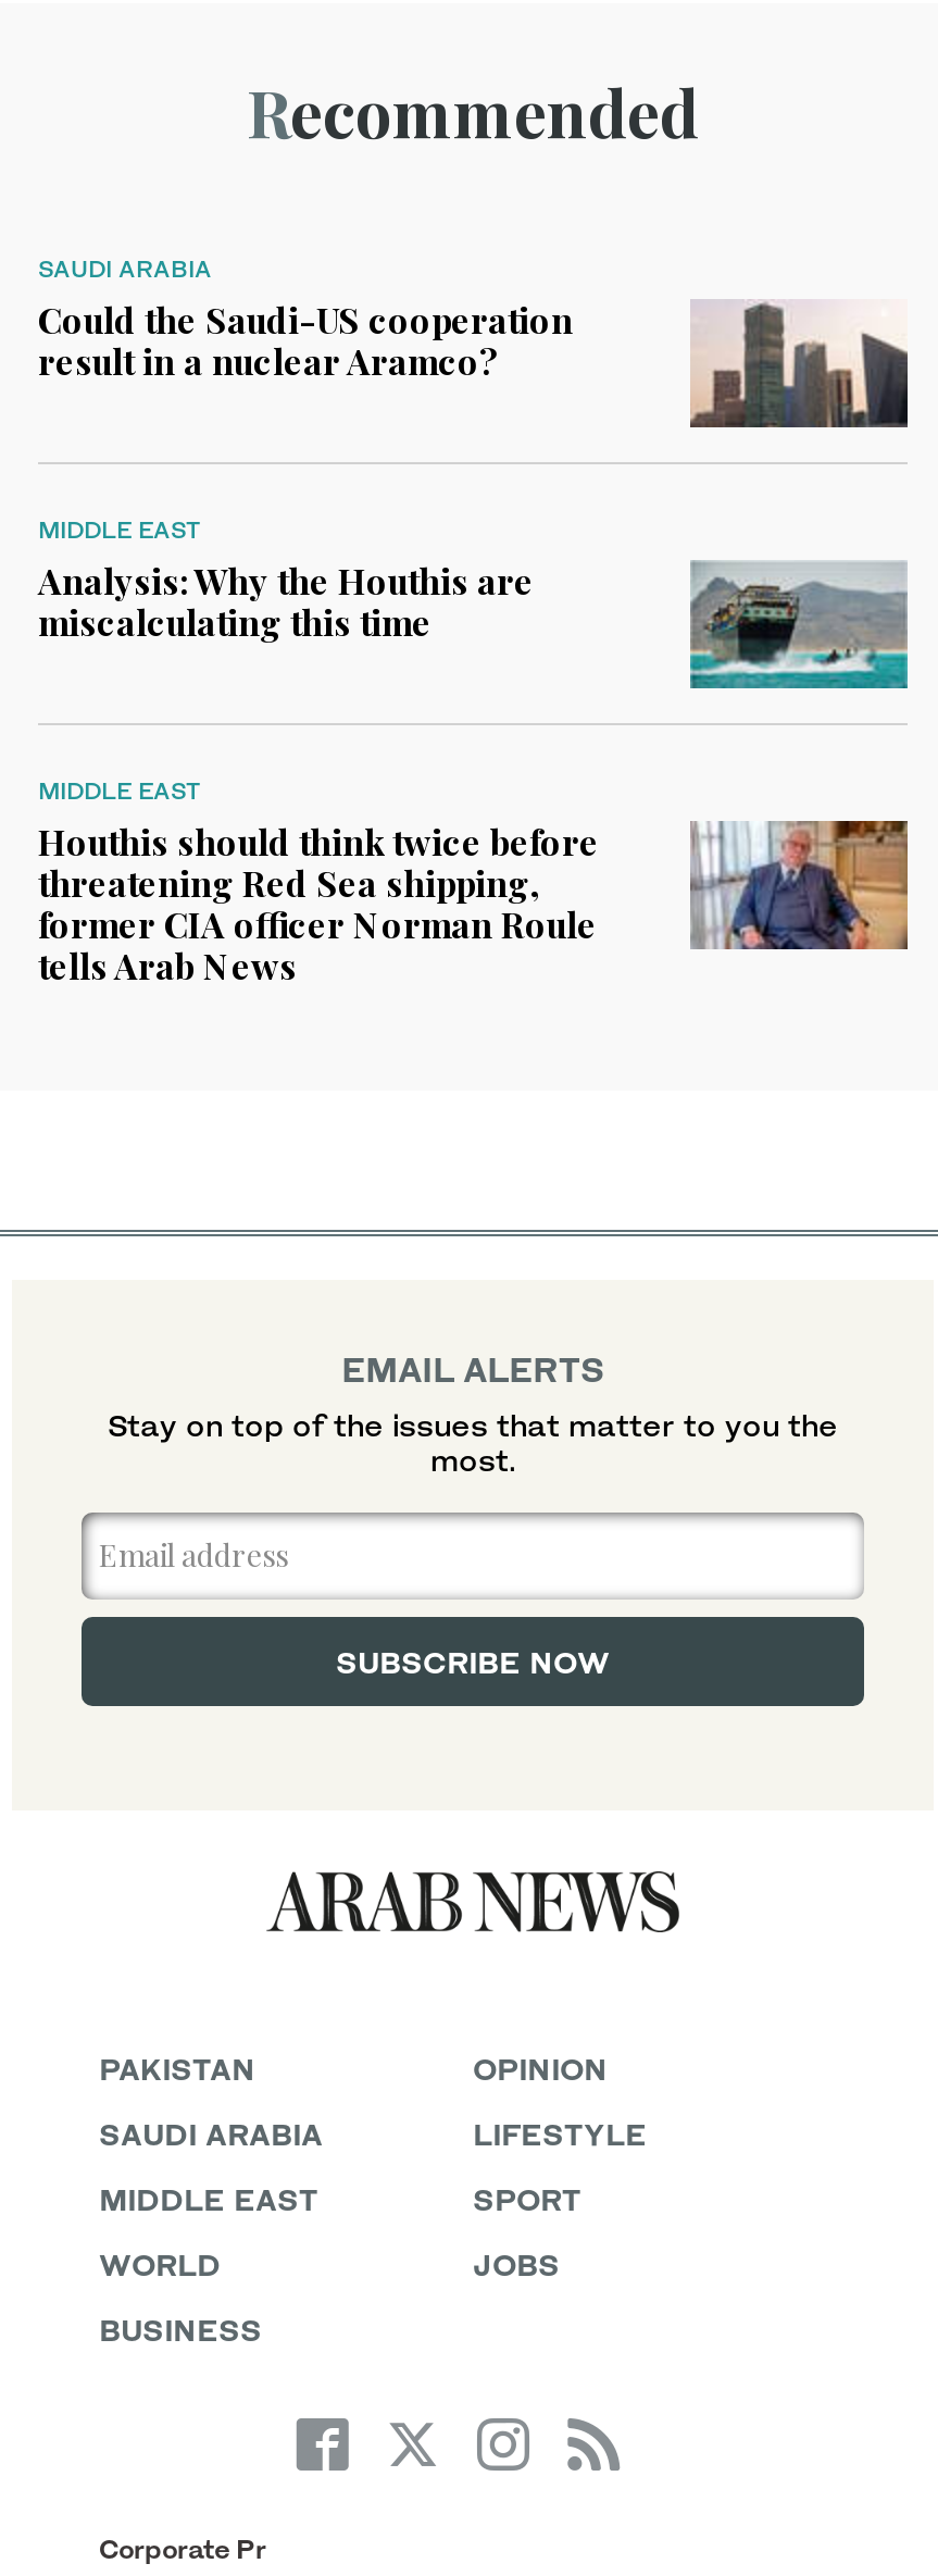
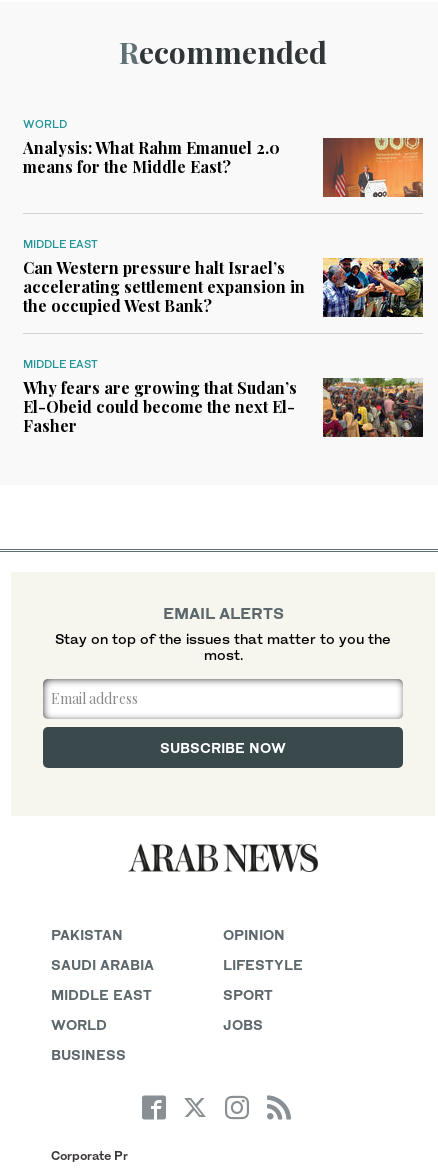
- SAUDI ARABIA
- Could the Saudi-US cooperation
- result in a nuclear Aramco?
+ WORLD
+ Analysis: What Rahm Emanuel 2.0
+ means for the Middle East?

- [image]
+ [image]

- Analysis: Why the Houthis are
- miscalculating this time
+ Can Western pressure halt Israel’s
+ accelerating settlement expansion in
+ the occupied West Bank?

- [image]
+ [image]

- Houthis should think twice before
- threatening Red Sea shipping,
- former CIA officer Norman Roule
- tells Arab News
+ Why fears are growing that Sudan’s
+ El-Obeid could become the next El-
+ Fasher

- [image]
+ [image]
